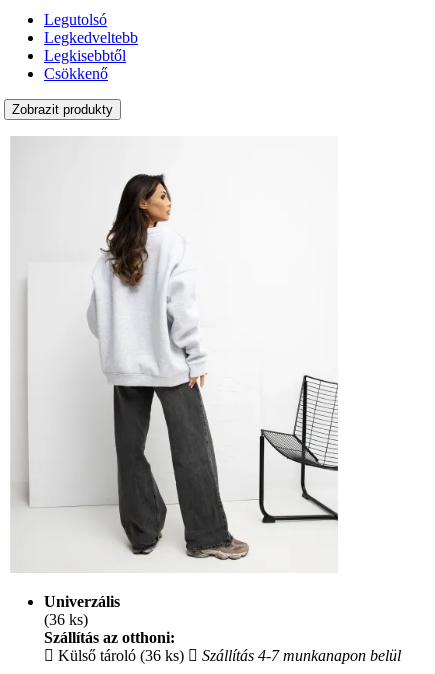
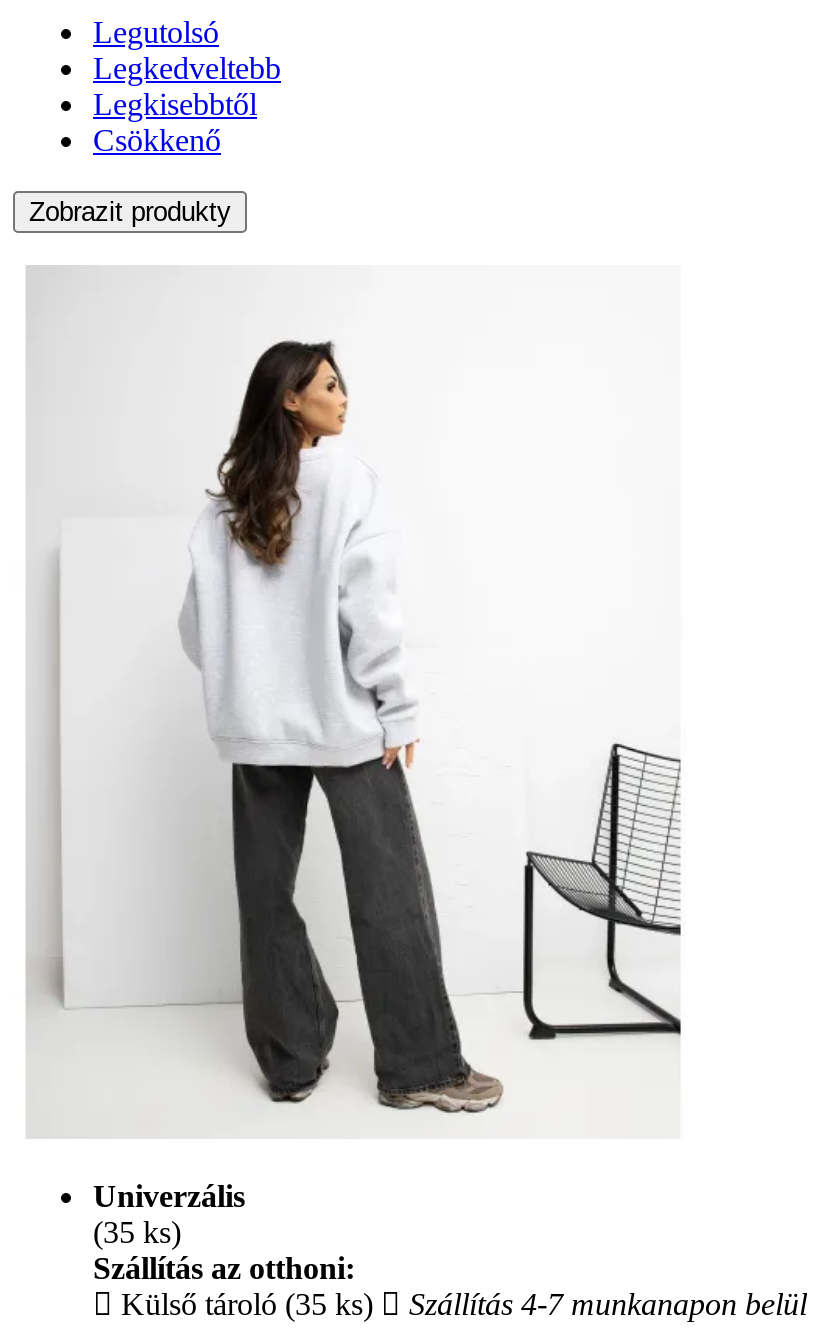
- (36 ks)
+ (35 ks)

- Külső tároló (36 ks)
+ Külső tároló (35 ks)
